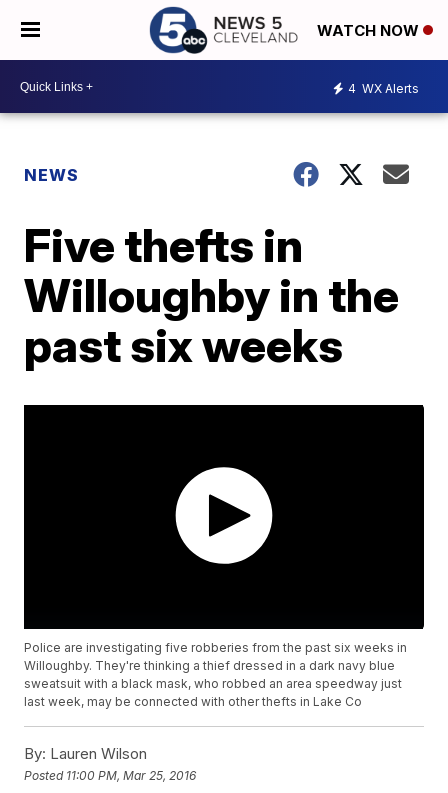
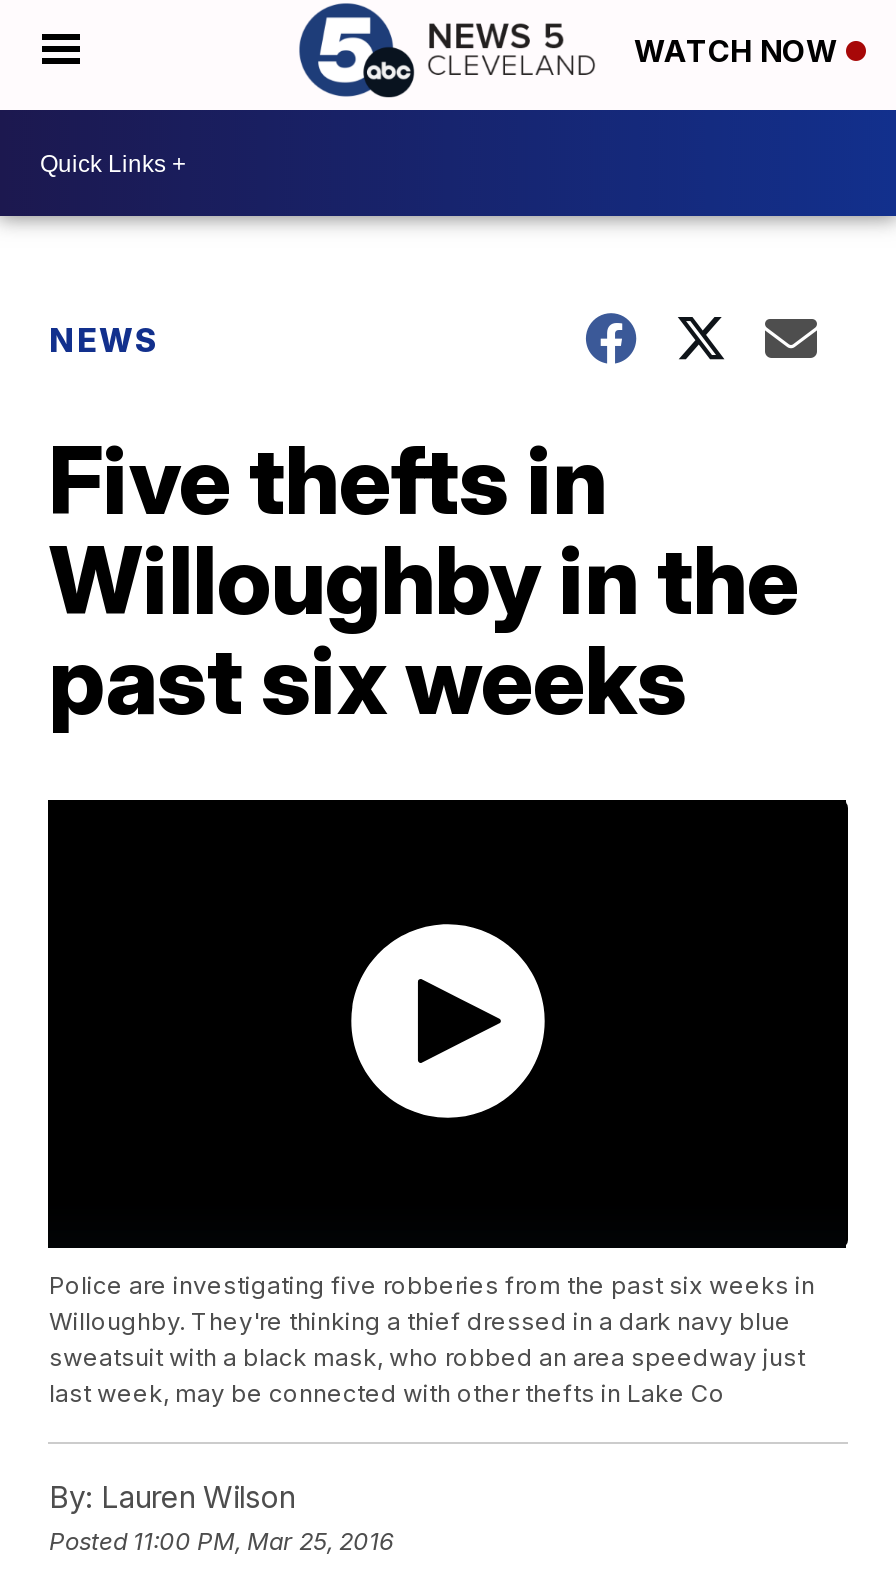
- 4 WX Alerts
